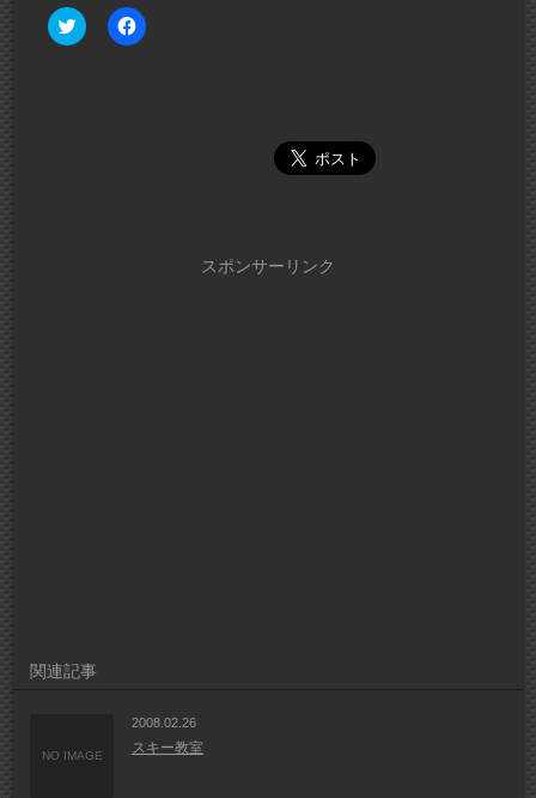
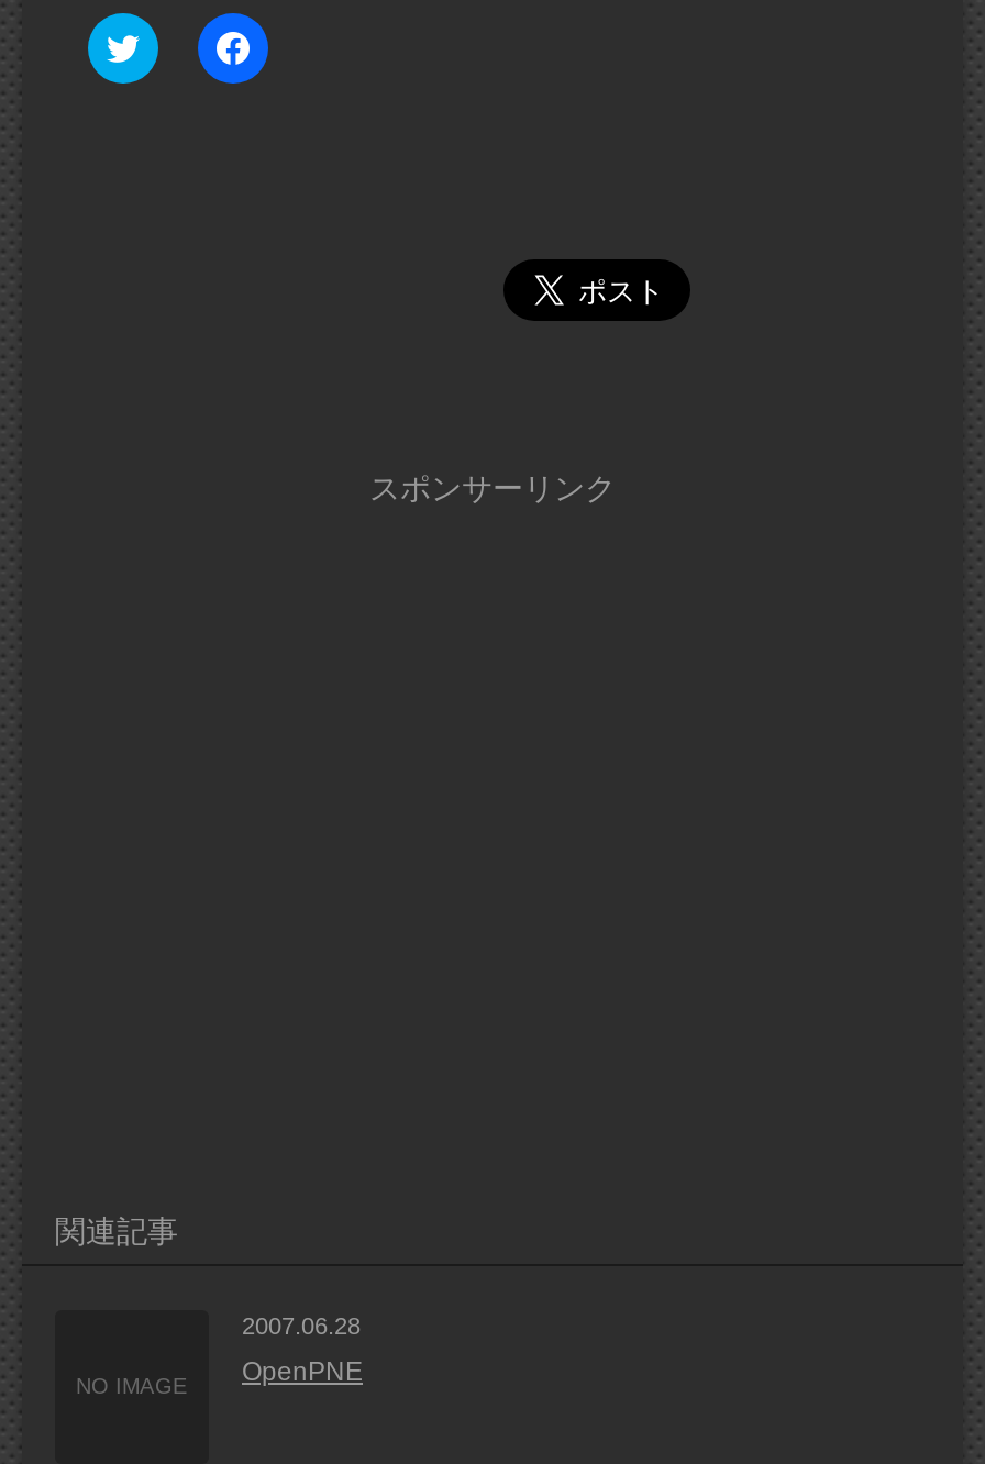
- 2008.02.26
+ 2007.06.28

- スキー教室
+ OpenPNE
